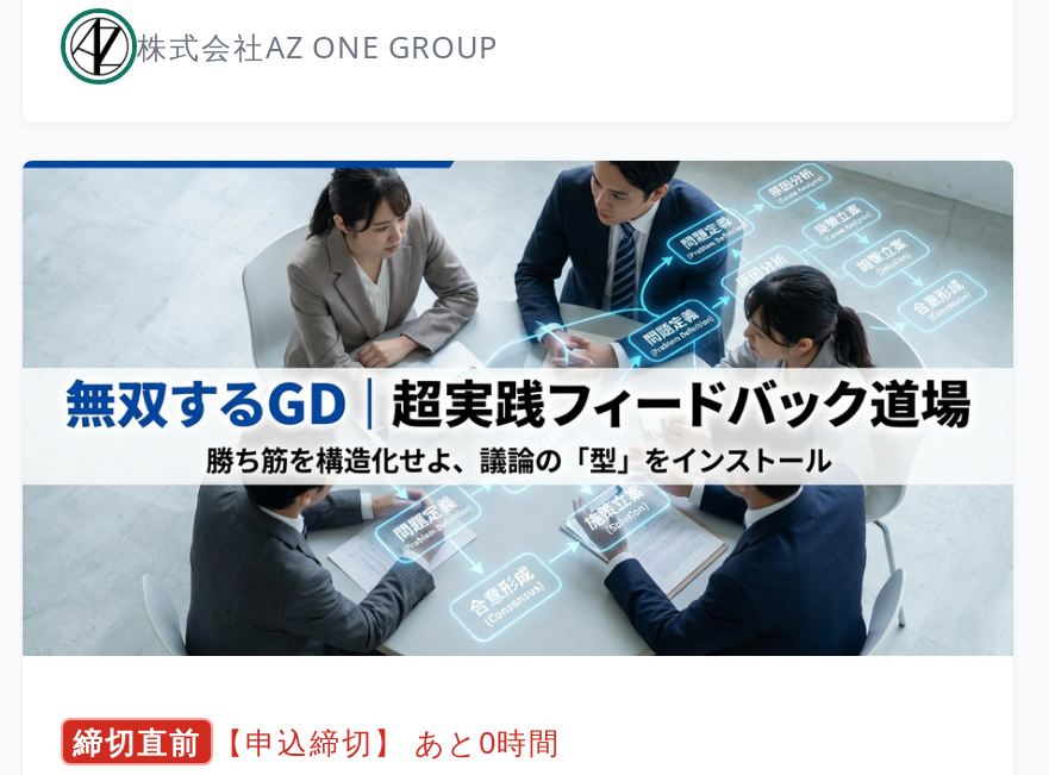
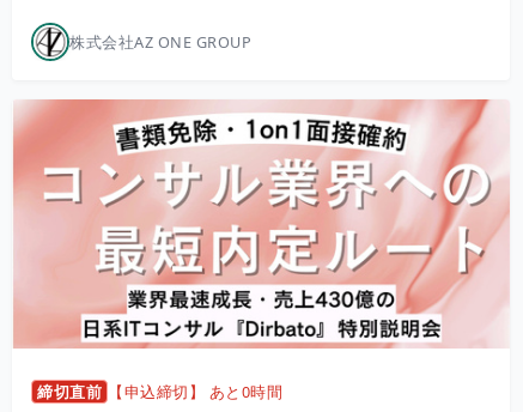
- [image]
+ [image]
